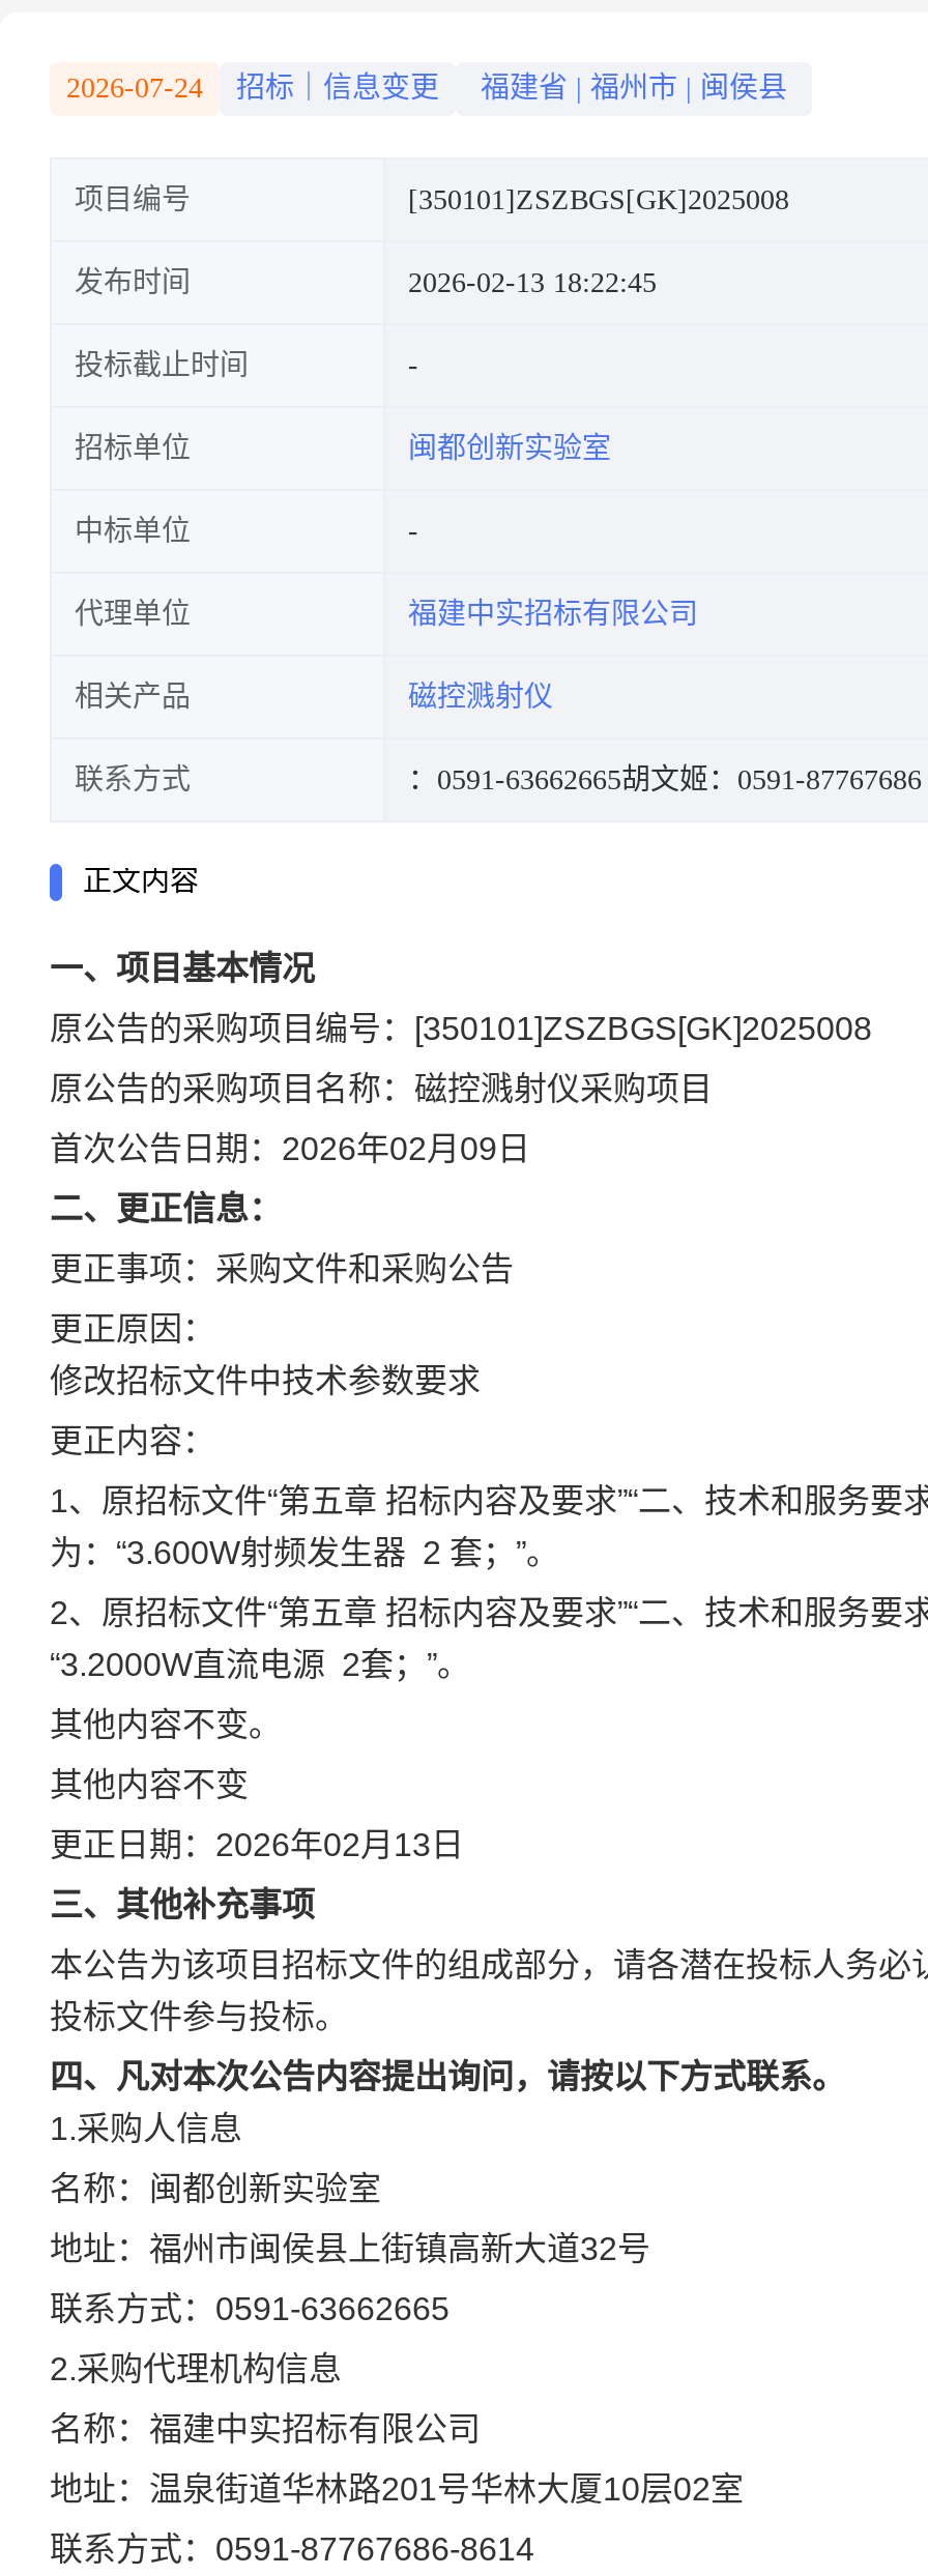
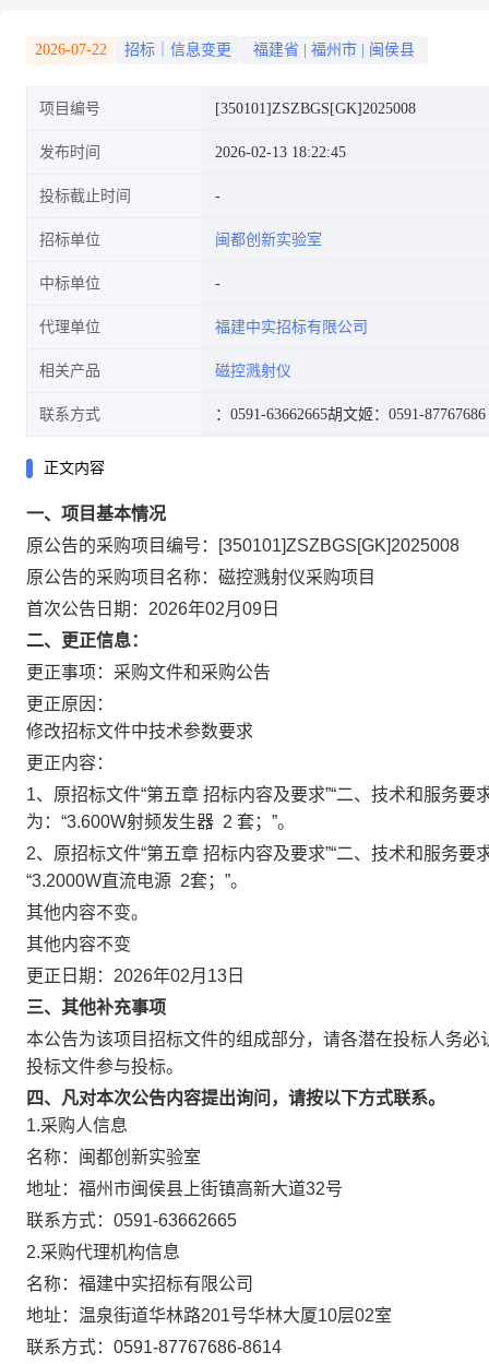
- 2026-07-24
+ 2026-07-22
